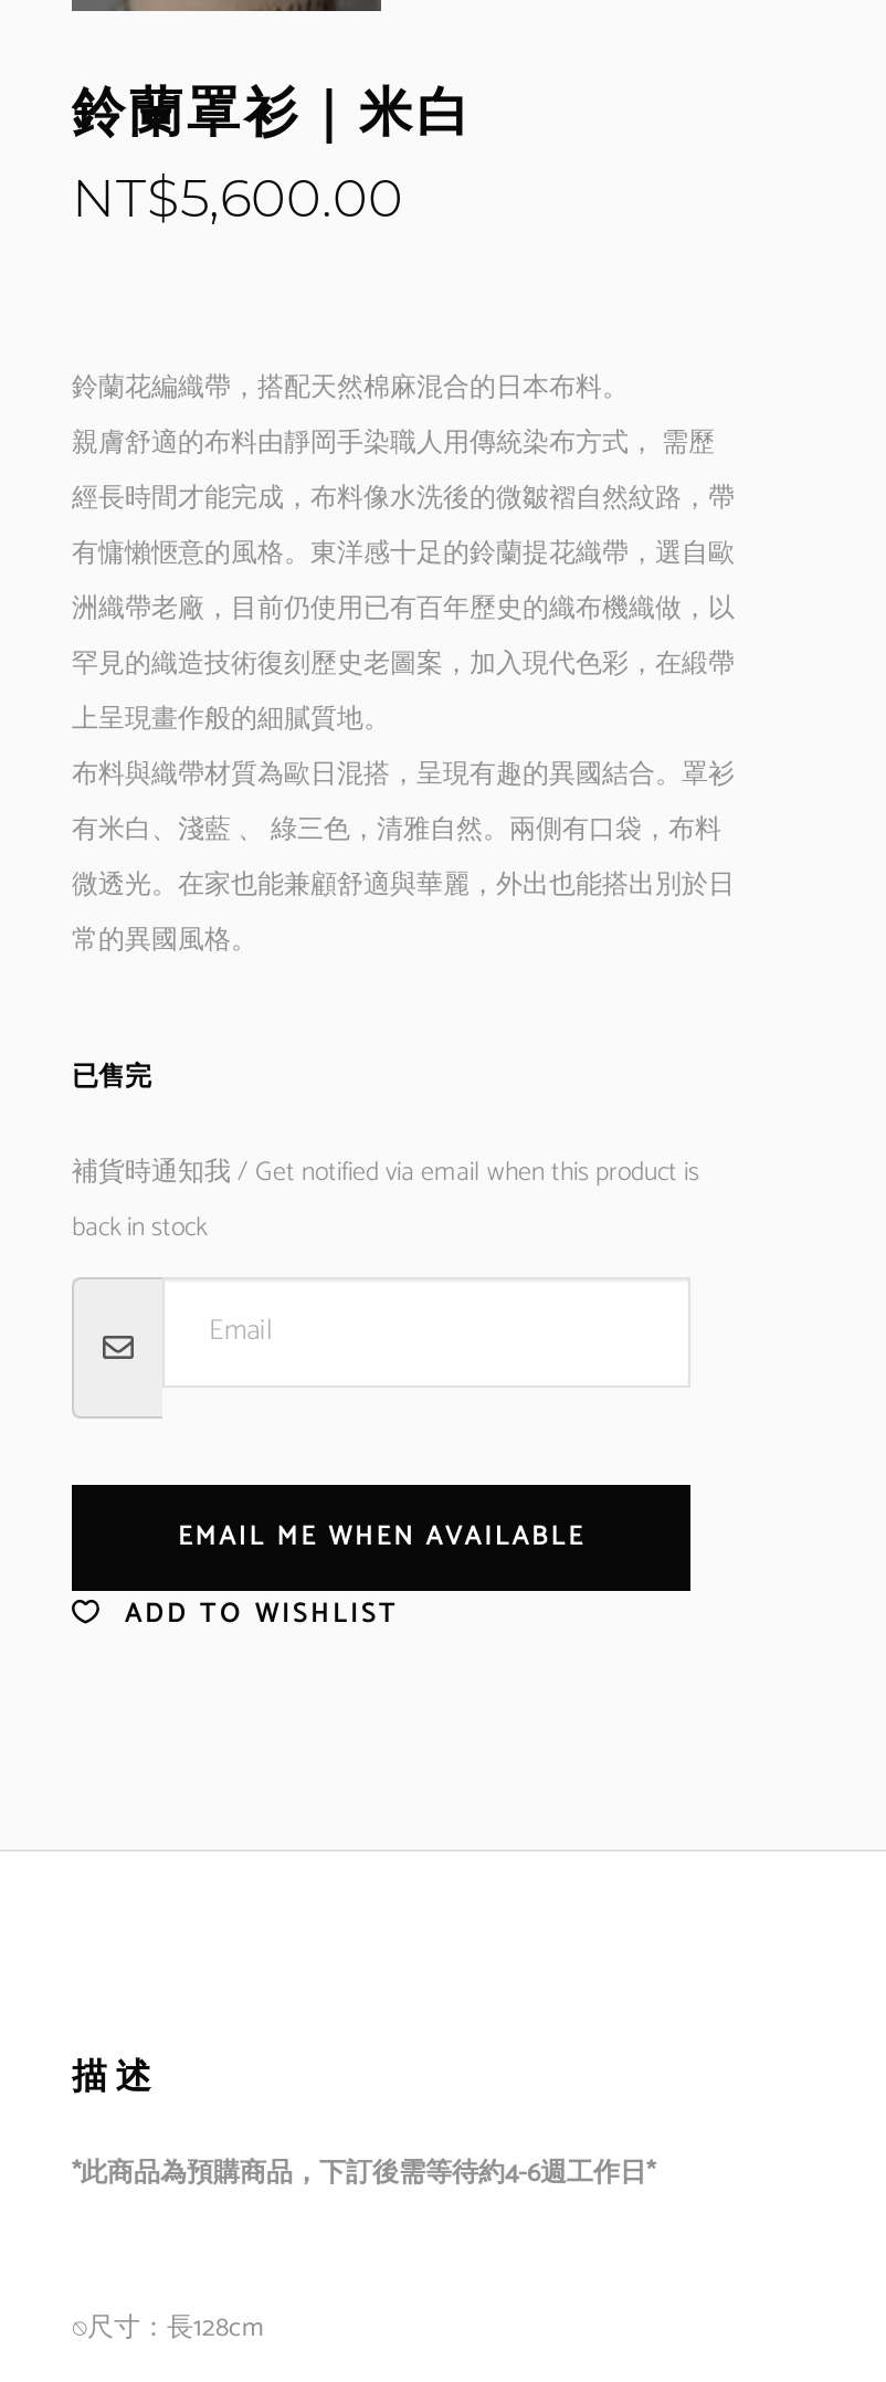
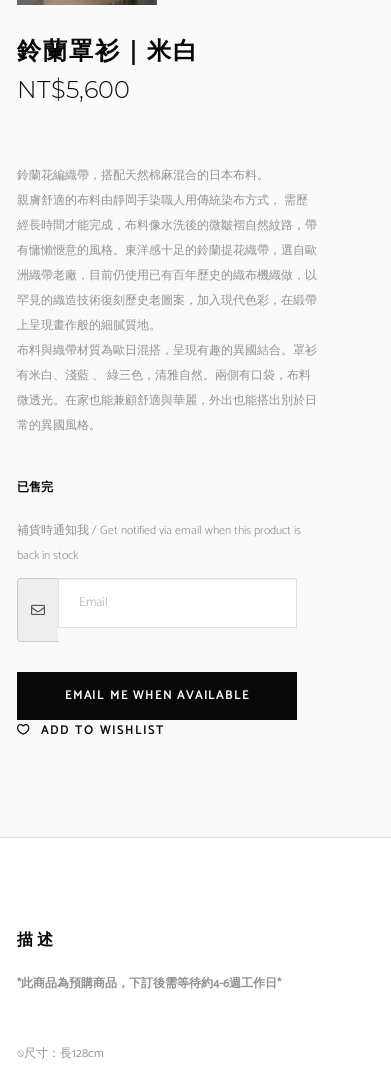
- NT$5,600.00
+ NT$5,600
